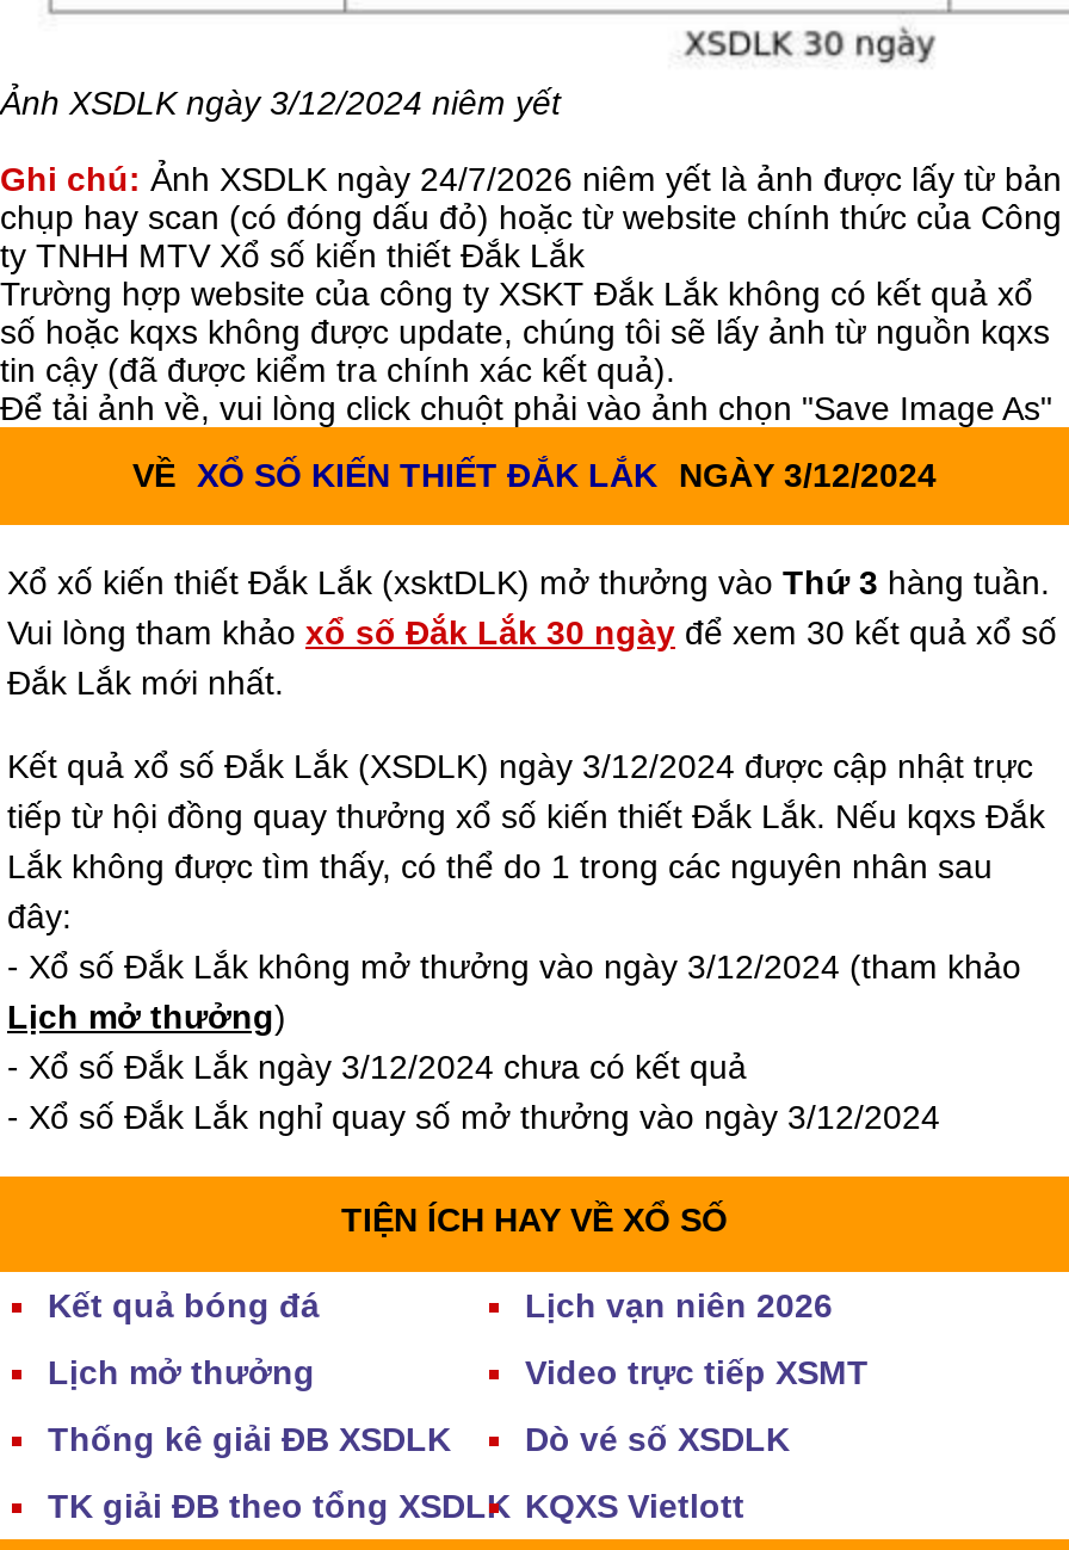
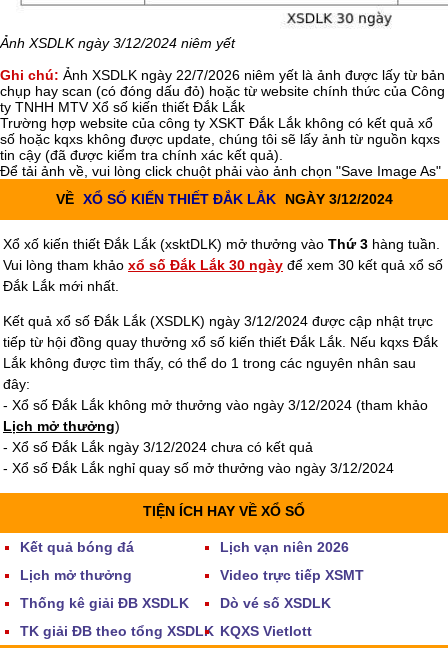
- Ghi chú: Ảnh XSDLK ngày 24/7/2026 niêm yết là ảnh được lấy từ bản
+ Ghi chú: Ảnh XSDLK ngày 22/7/2026 niêm yết là ảnh được lấy từ bản
